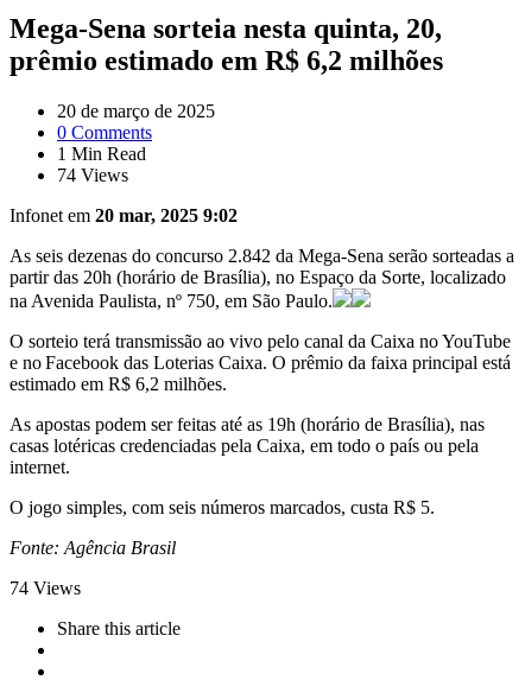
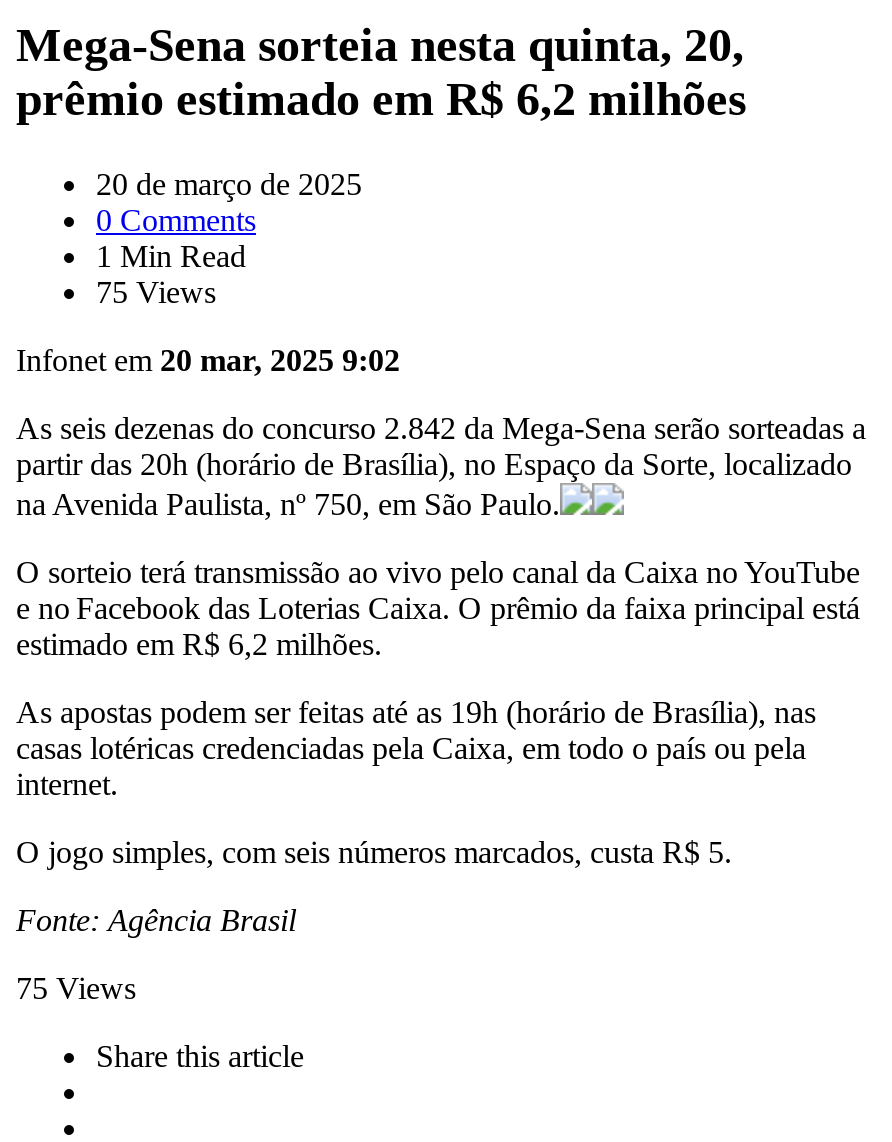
- 74 Views
+ 75 Views

- 74 Views
+ 75 Views
